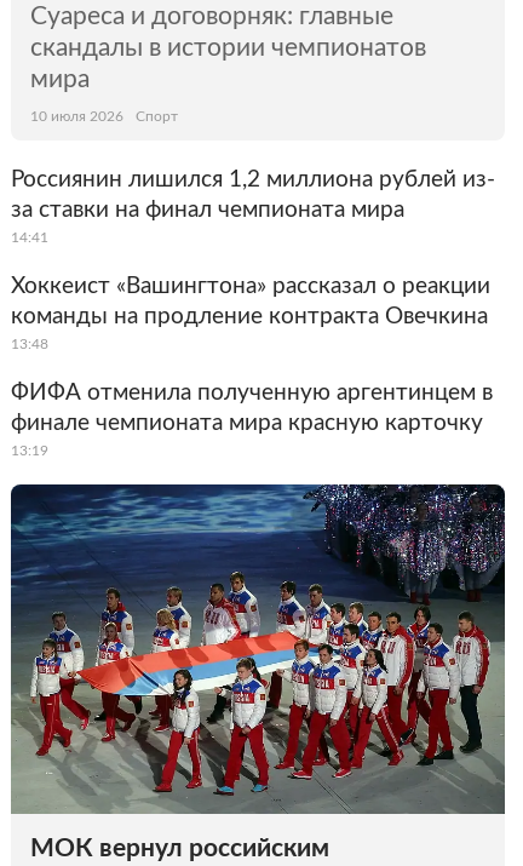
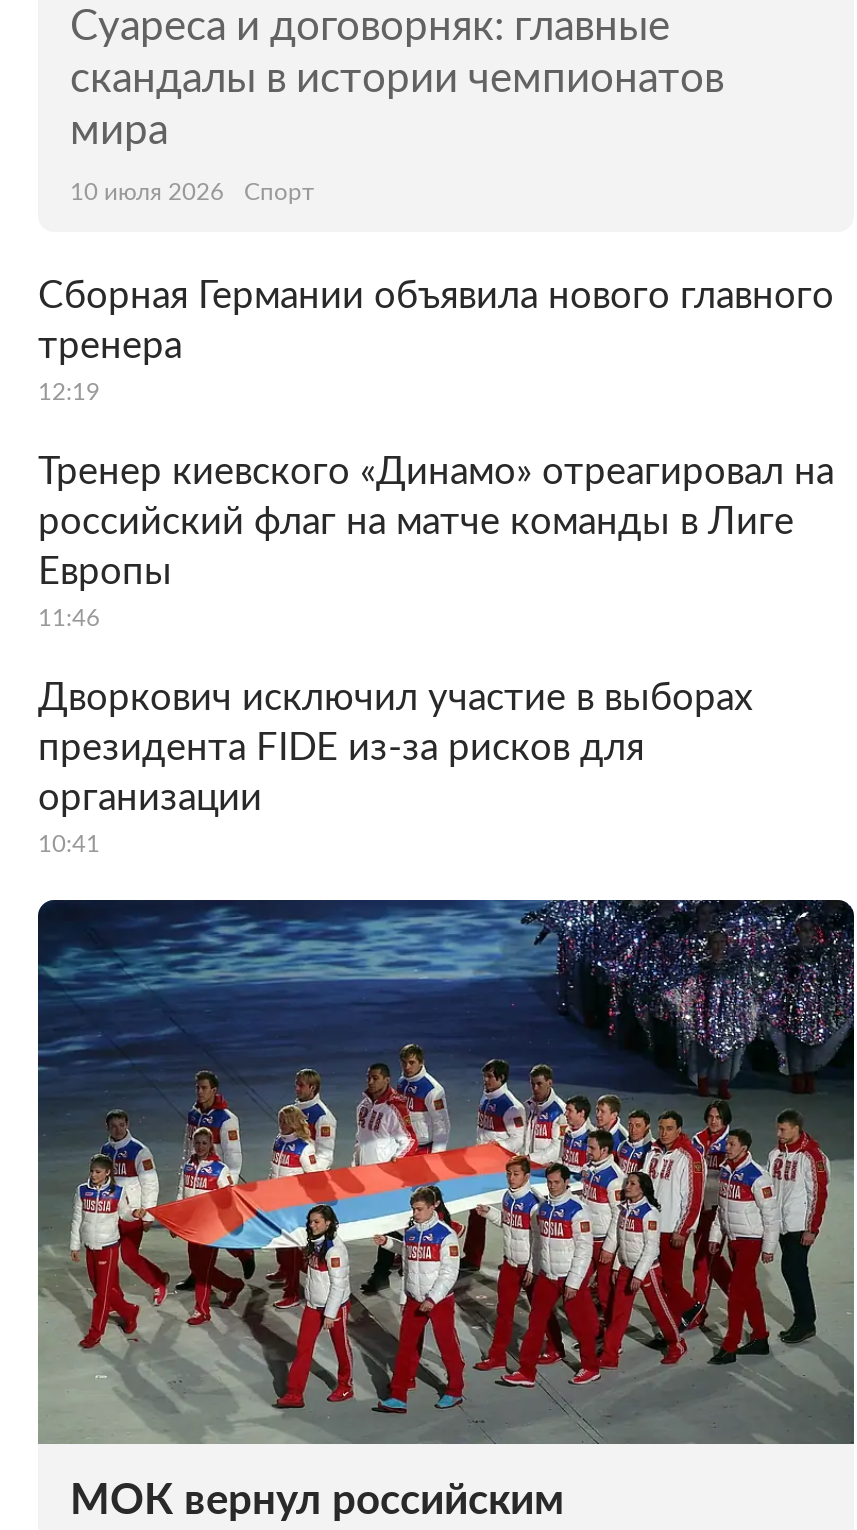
- Россиянин лишился 1,2 миллиона рублей из-
- за ставки на финал чемпионата мира
- 14:41
+ Сборная Германии объявила нового главного
+ тренера
+ 12:19

- Хоккеист «Вашингтона» рассказал о реакции
- команды на продление контракта Овечкина
- 13:48
+ Тренер киевского «Динамо» отреагировал на
+ российский флаг на матче команды в Лиге
+ Европы
+ 11:46

- ФИФА отменила полученную аргентинцем в
- финале чемпионата мира красную карточку
- 13:19
+ Дворкович исключил участие в выборах
+ президента FIDE из-за рисков для
+ организации
+ 10:41
